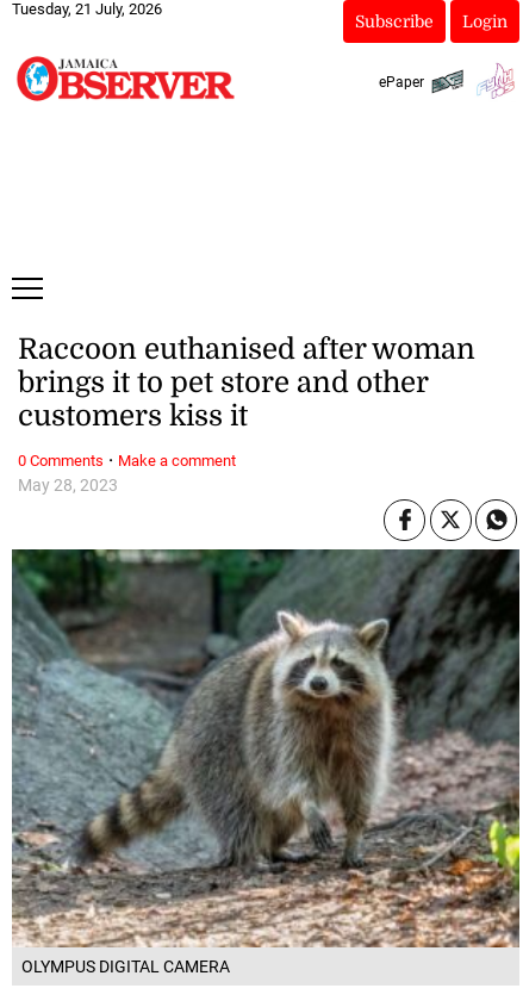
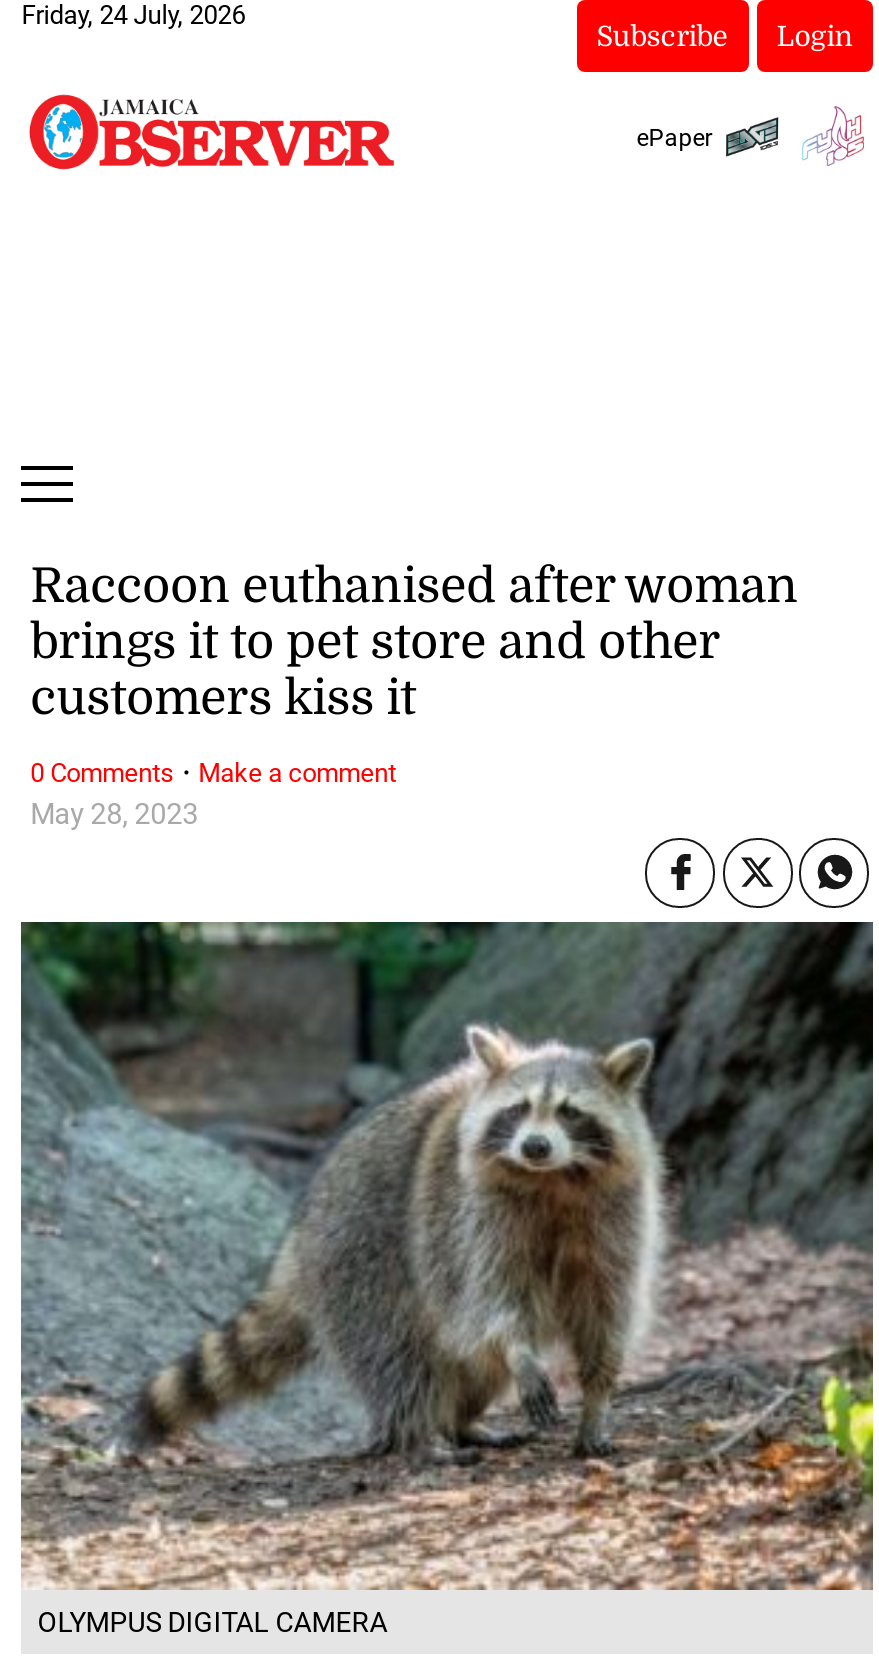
- Tuesday, 21 July, 2026
+ Friday, 24 July, 2026
